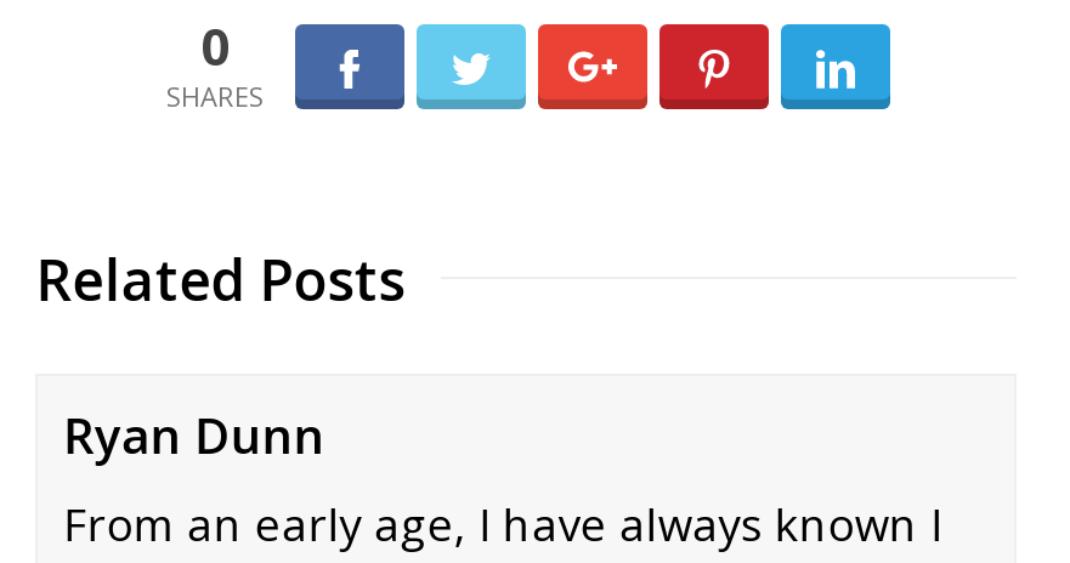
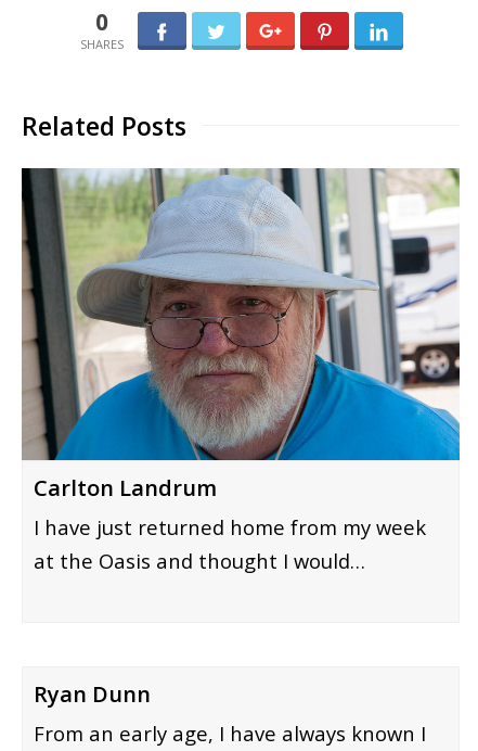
+ [image]
+ Carlton Landrum
+ I have just returned home from my week
+ at the Oasis and thought I would…
